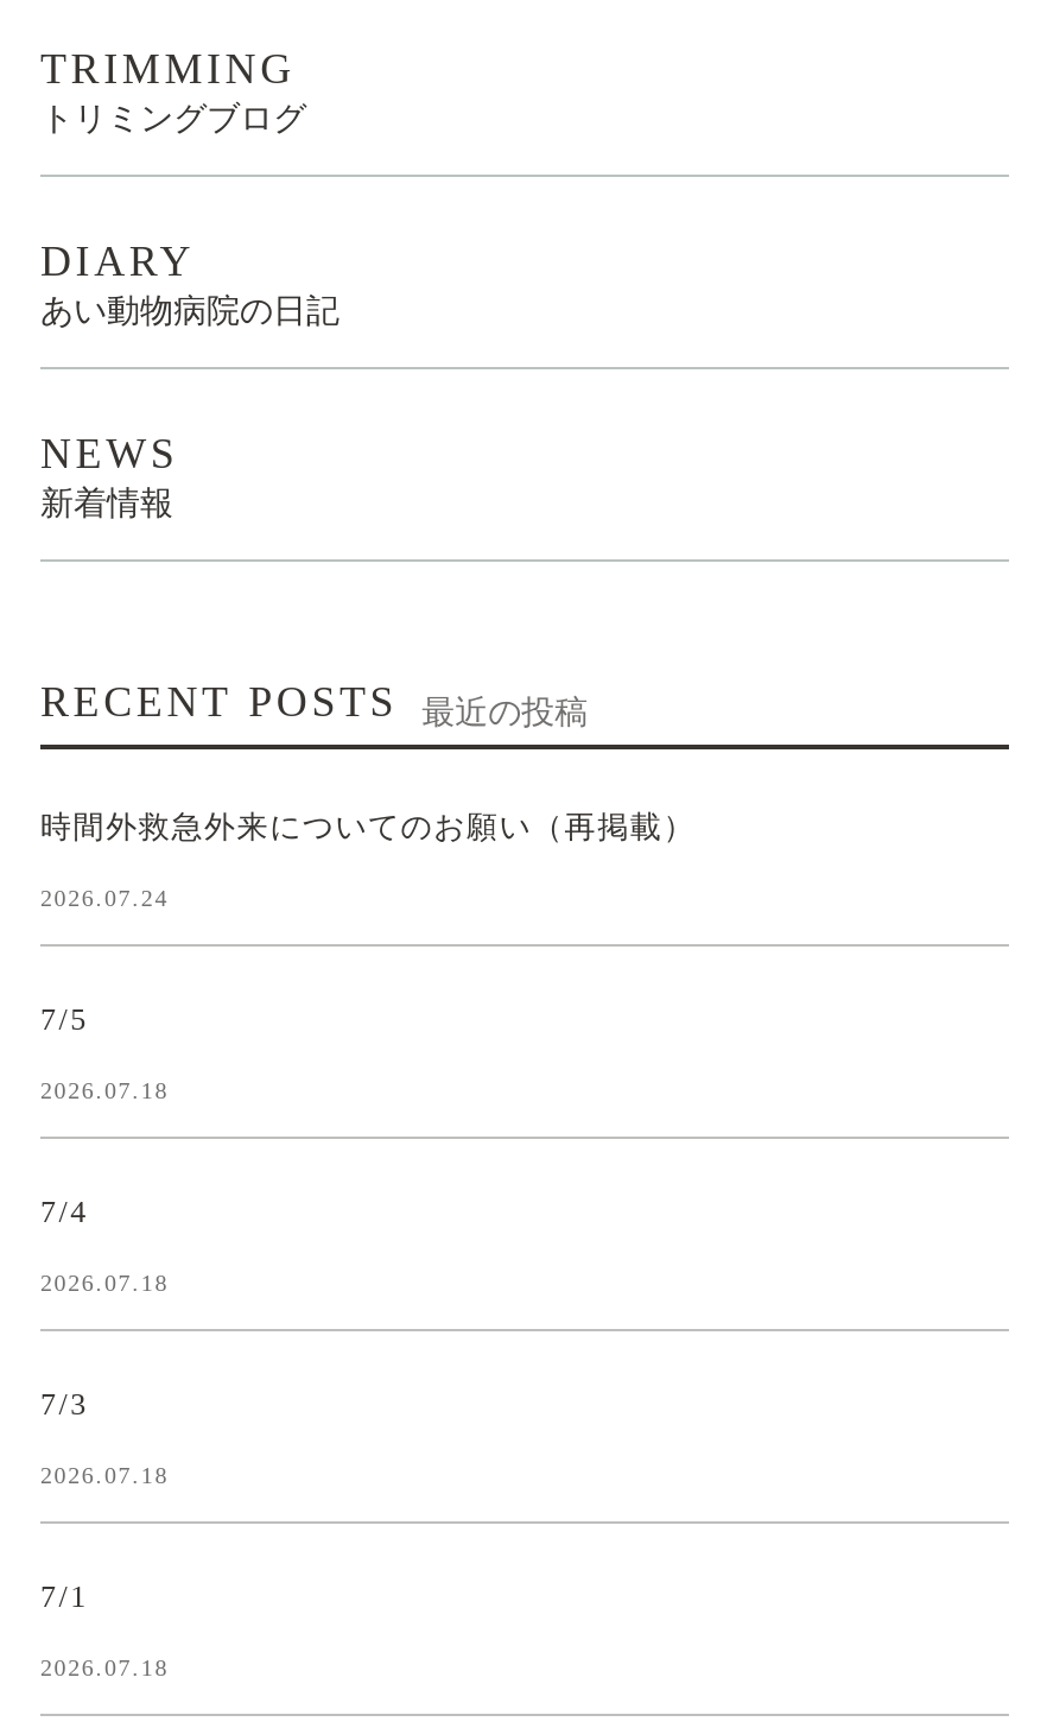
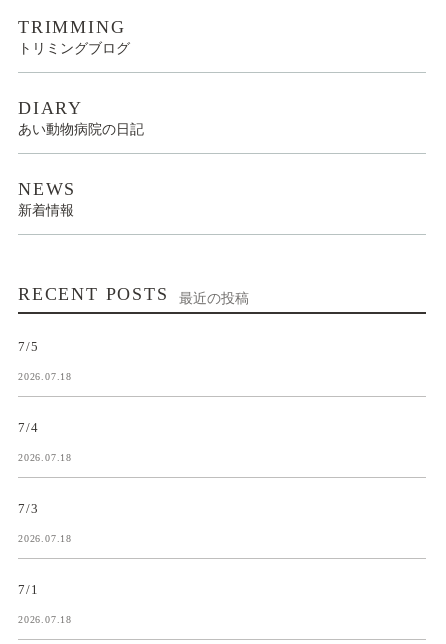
- 時間外救急外来についてのお願い（再掲載）
- 2026.07.24
